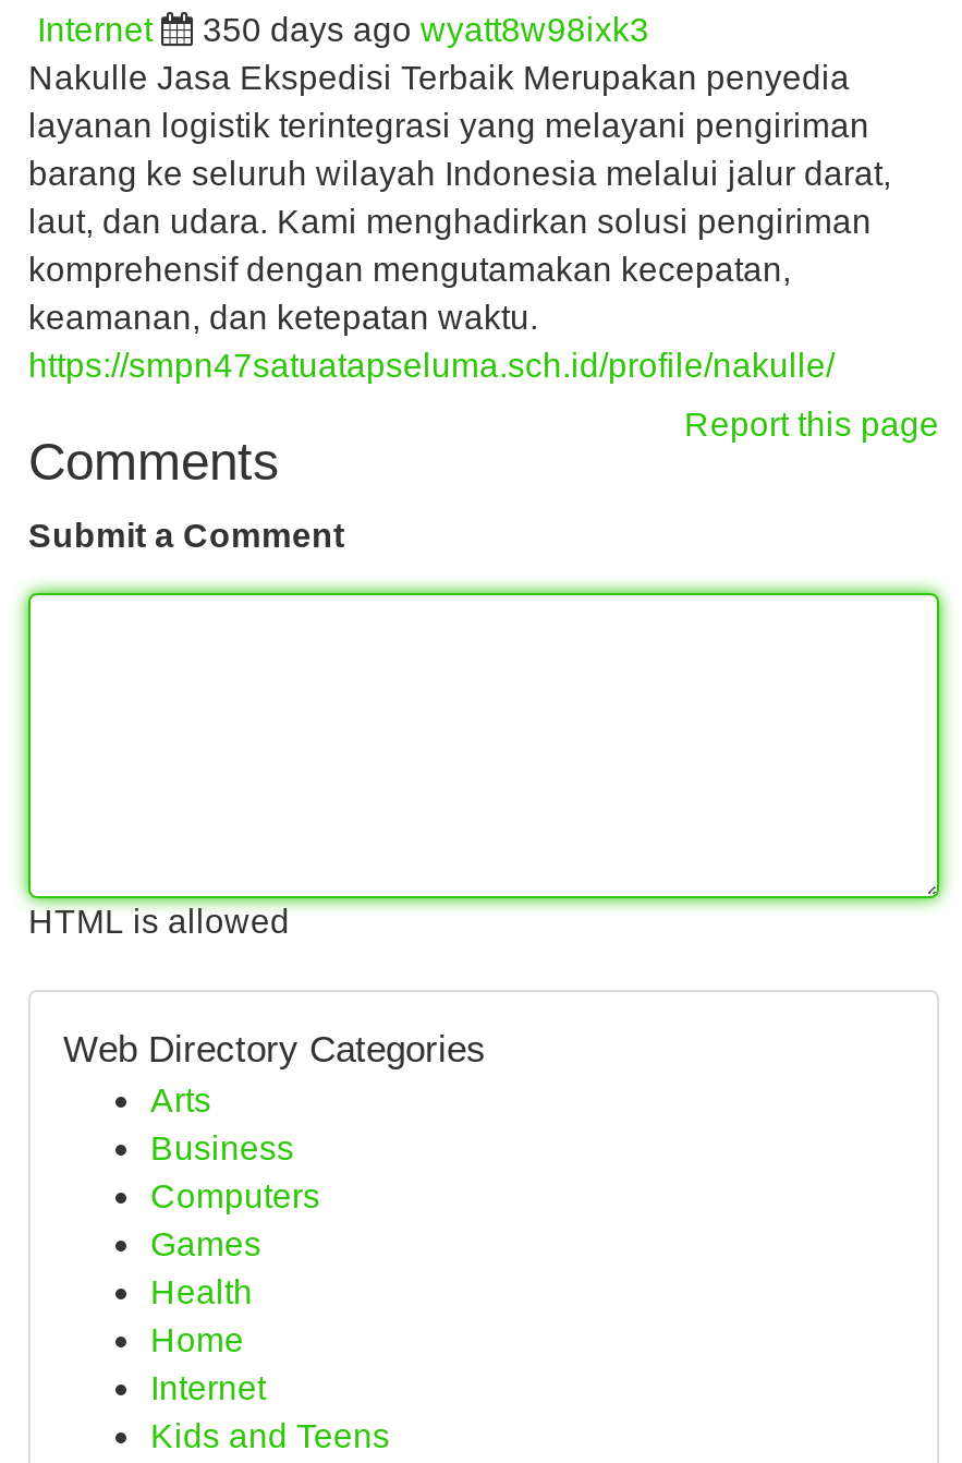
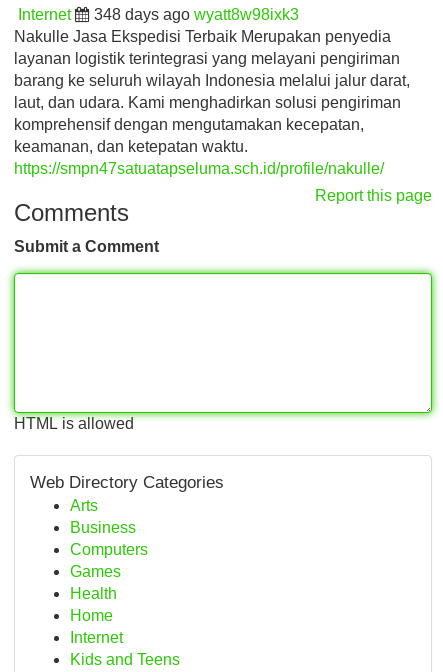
- 350 days ago wyatt8w98ixk3
+ 348 days ago wyatt8w98ixk3
